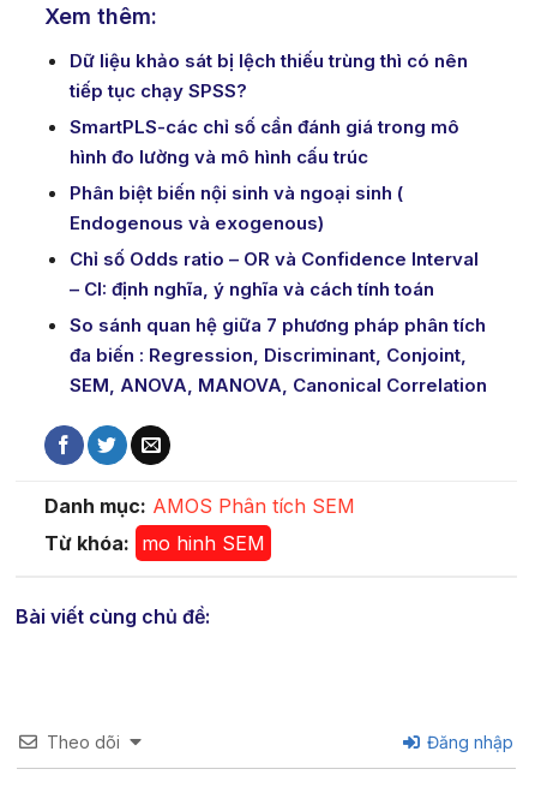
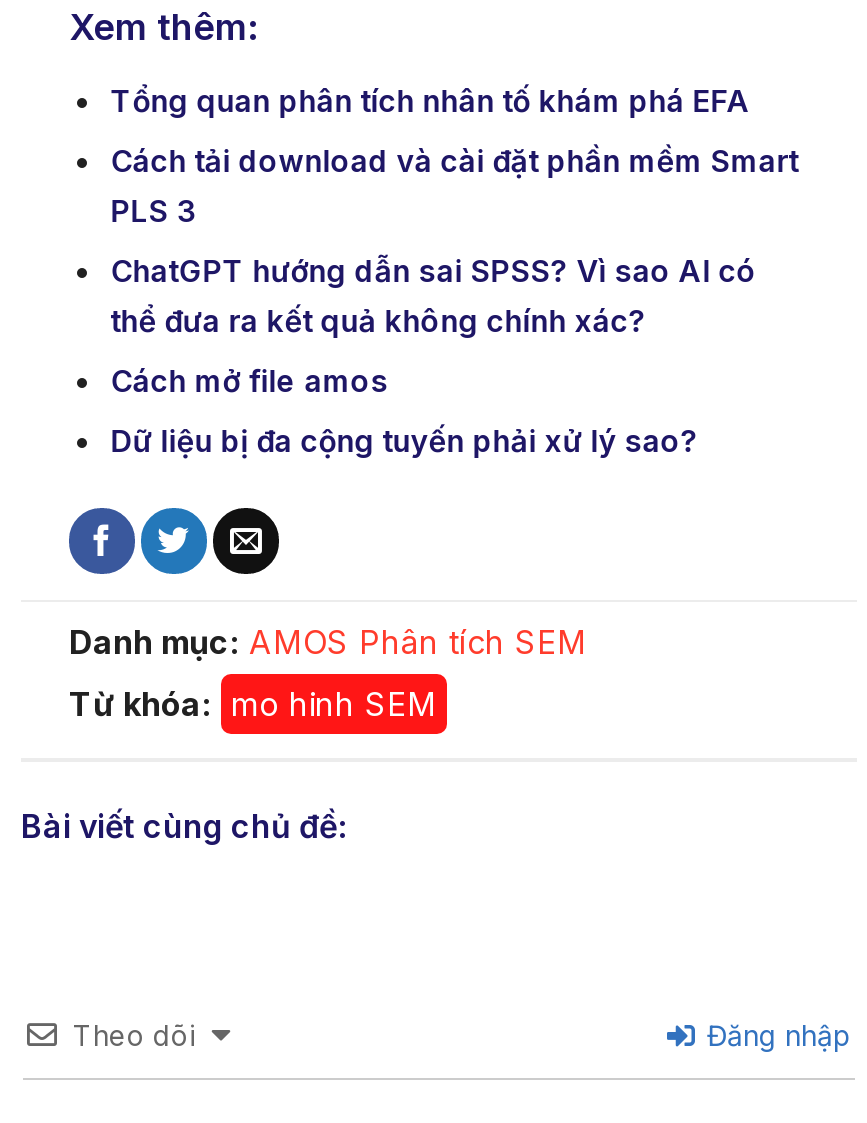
- Dữ liệu khảo sát bị lệch thiếu trùng thì có nên
- tiếp tục chạy SPSS?
+ Tổng quan phân tích nhân tố khám phá EFA

- SmartPLS-các chỉ số cần đánh giá trong mô
- hình đo lường và mô hình cấu trúc
+ Cách tải download và cài đặt phần mềm Smart
+ PLS 3

- Phân biệt biến nội sinh và ngoại sinh (
- Endogenous và exogenous)
+ ChatGPT hướng dẫn sai SPSS? Vì sao AI có
+ thể đưa ra kết quả không chính xác?

- Chỉ số Odds ratio – OR và Confidence Interval
- – CI: định nghĩa, ý nghĩa và cách tính toán
+ Cách mở file amos

- So sánh quan hệ giữa 7 phương pháp phân tích
- đa biến : Regression, Discriminant, Conjoint,
- SEM, ANOVA, MANOVA, Canonical Correlation
+ Dữ liệu bị đa cộng tuyến phải xử lý sao?
